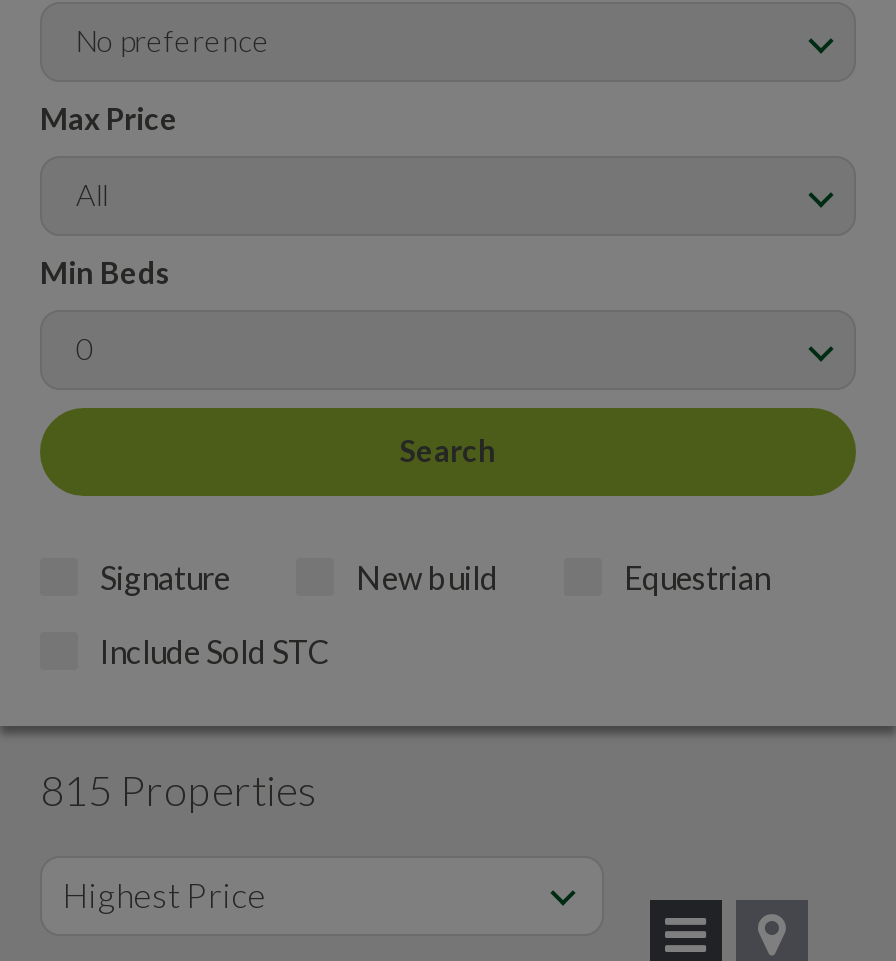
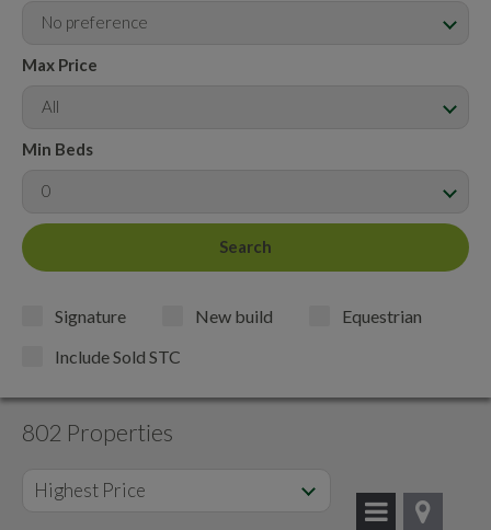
- 815 Properties
+ 802 Properties
